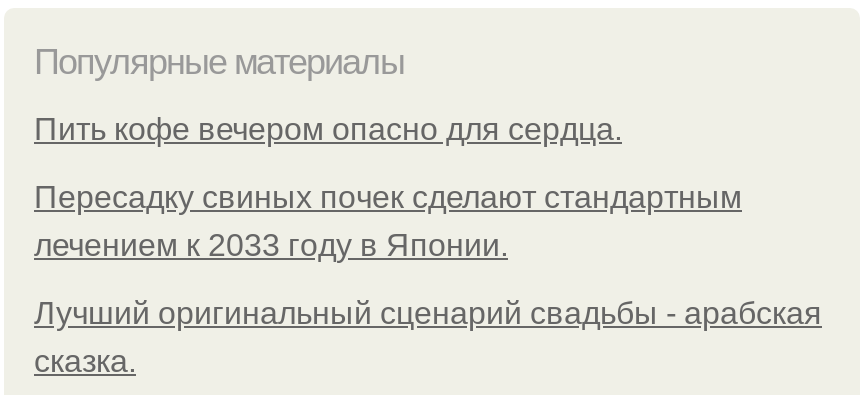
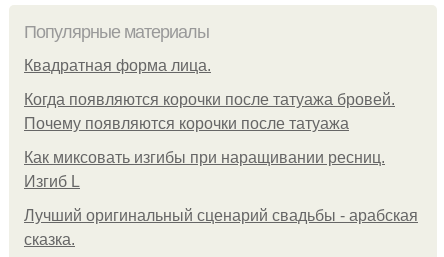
- Пить кофе вечером опасно для сердца.
- Пересадку свиных почек сделают стандартным
- лечением к 2033 году в Японии.
+ Квадратная форма лица.
+ Когда появляются корочки после татуажа бровей.
+ Почему появляются корочки после татуажа
+ Как миксовать изгибы при наращивании ресниц.
+ Изгиб L
